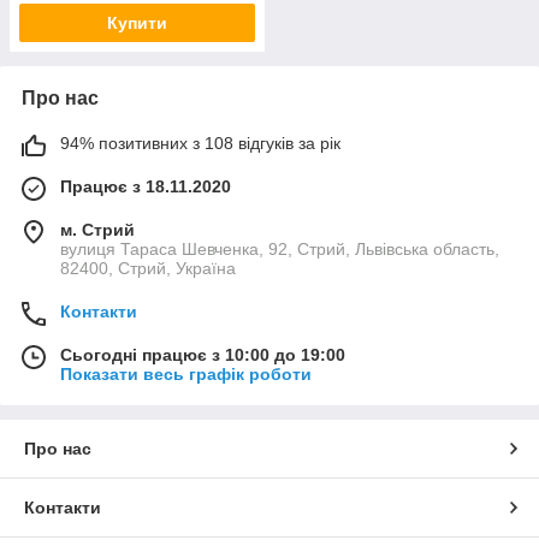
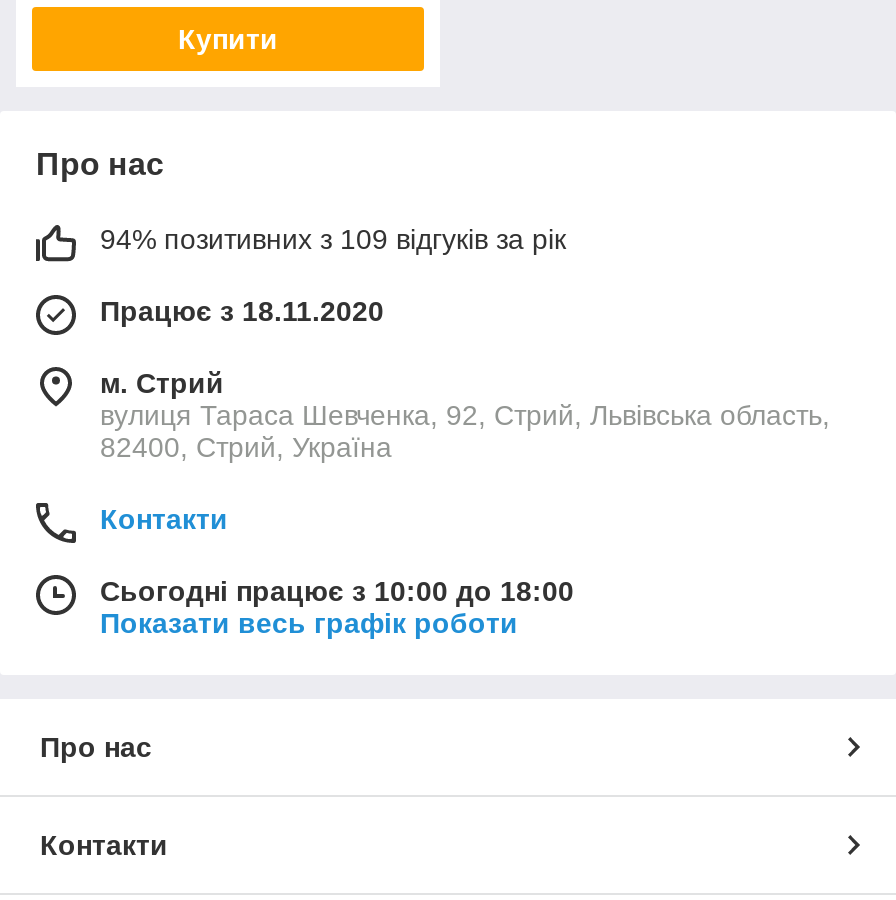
- 94% позитивних з 108 відгуків за рік
+ 94% позитивних з 109 відгуків за рік

- Сьогодні працює з 10:00 до 19:00
+ Сьогодні працює з 10:00 до 18:00
